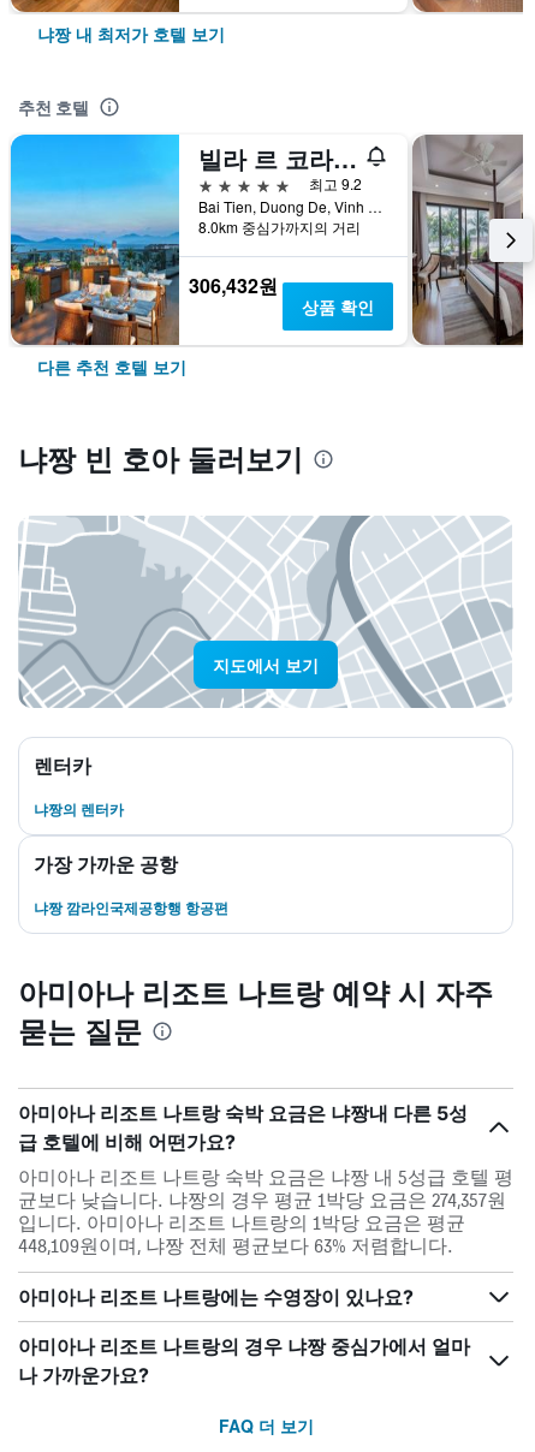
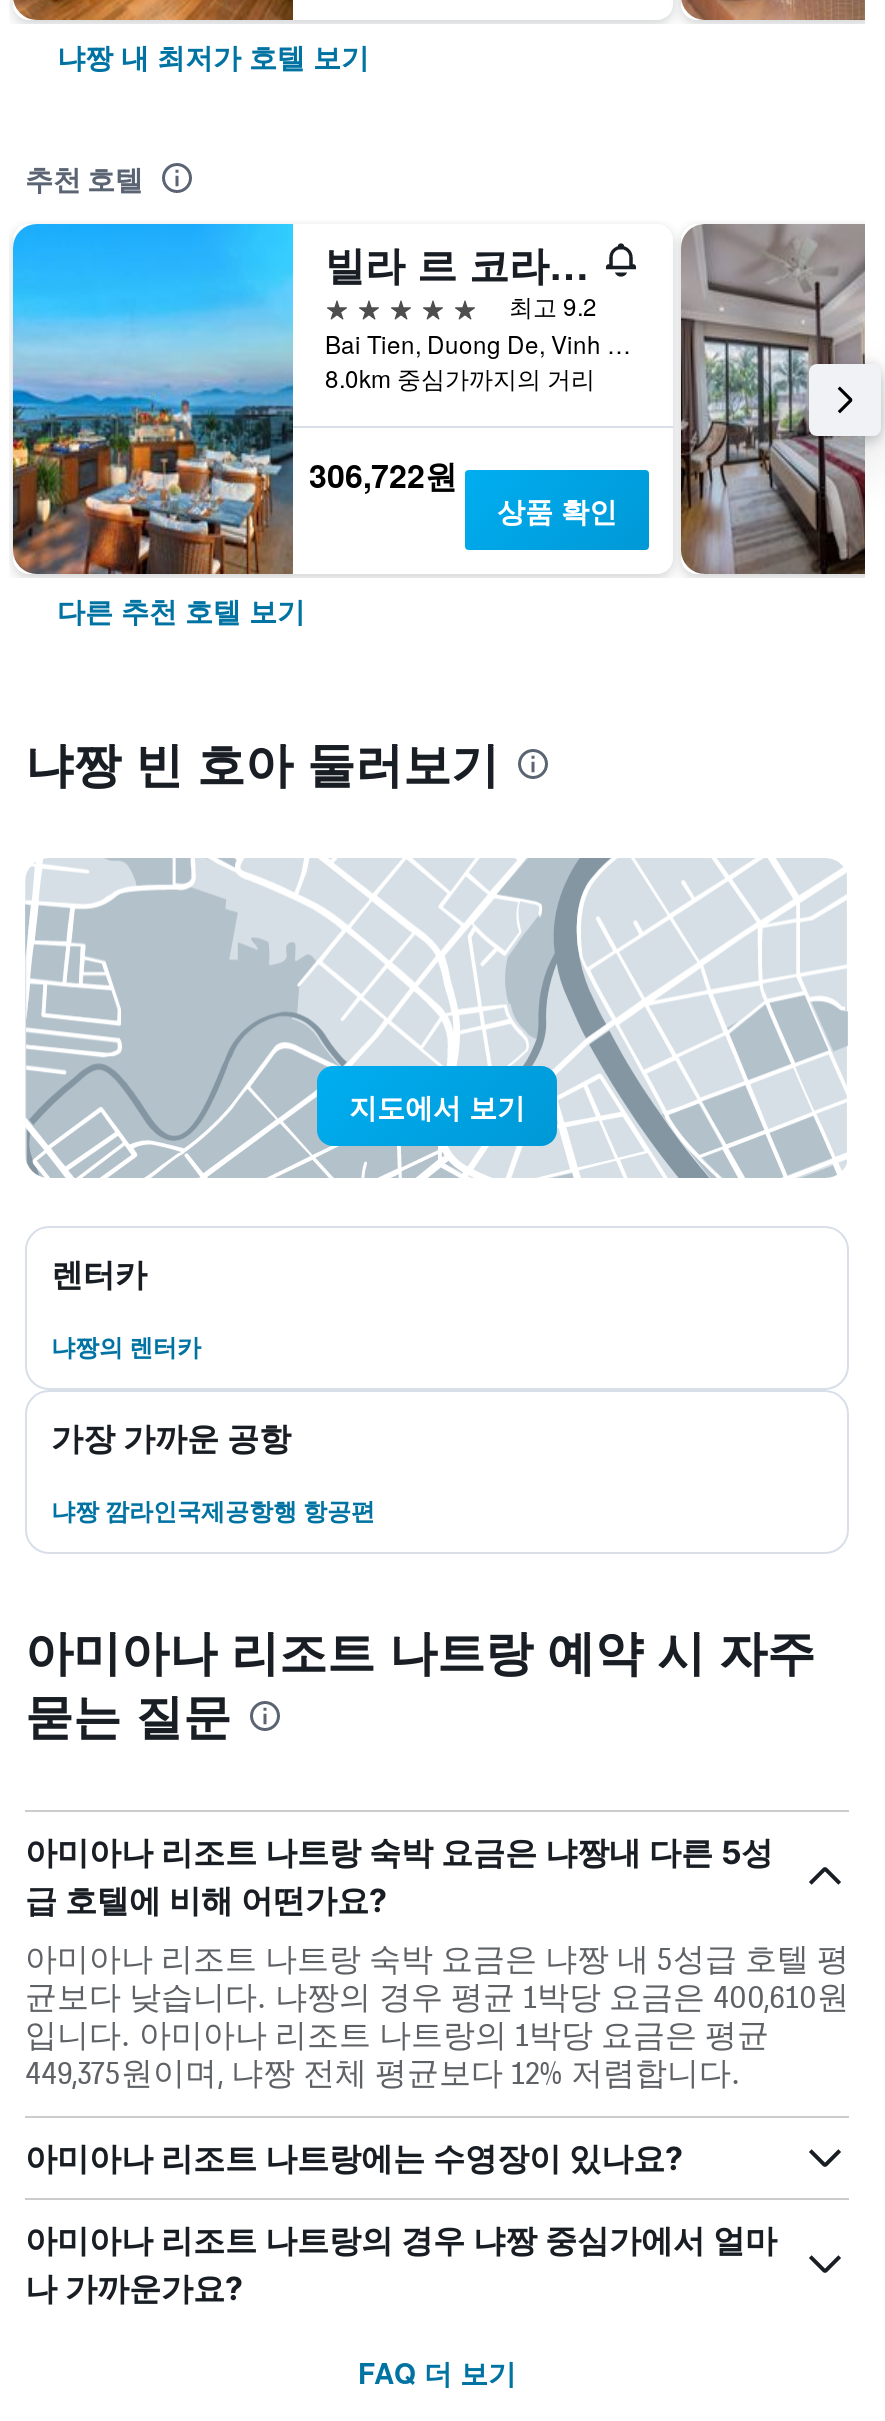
- 306,432원
+ 306,722원

- 균보다 낮습니다. 냐짱의 경우 평균 1박당 요금은 274,357원
+ 균보다 낮습니다. 냐짱의 경우 평균 1박당 요금은 400,610원

- 448,109원이며, 냐짱 전체 평균보다 63% 저렴합니다.
+ 449,375원이며, 냐짱 전체 평균보다 12% 저렴합니다.
